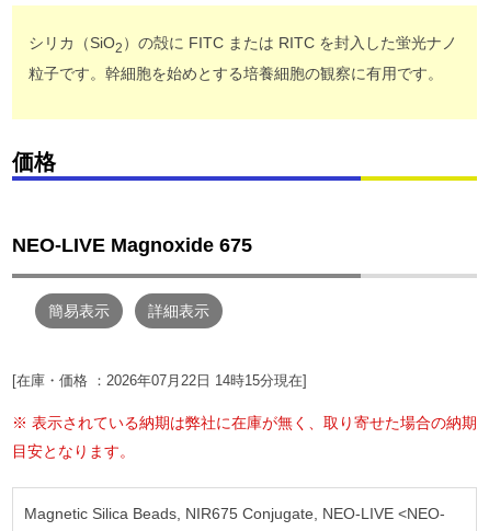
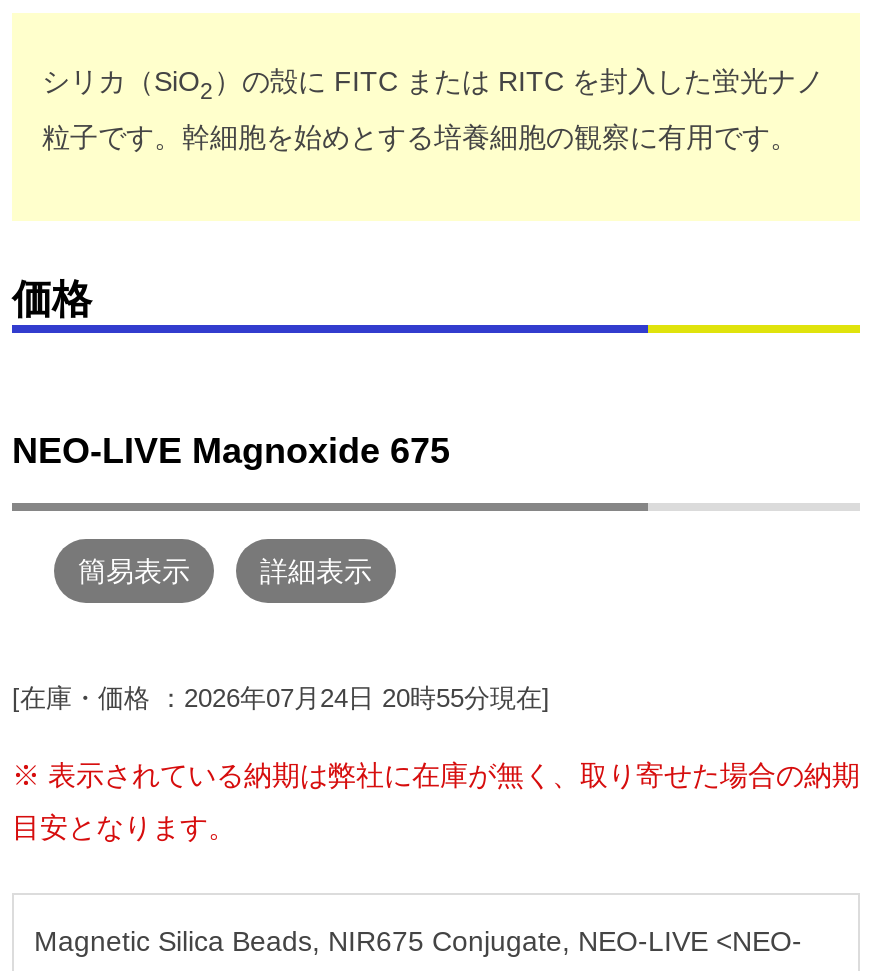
- [在庫・価格 ：2026年07月22日 14時15分現在]
+ [在庫・価格 ：2026年07月24日 20時55分現在]
